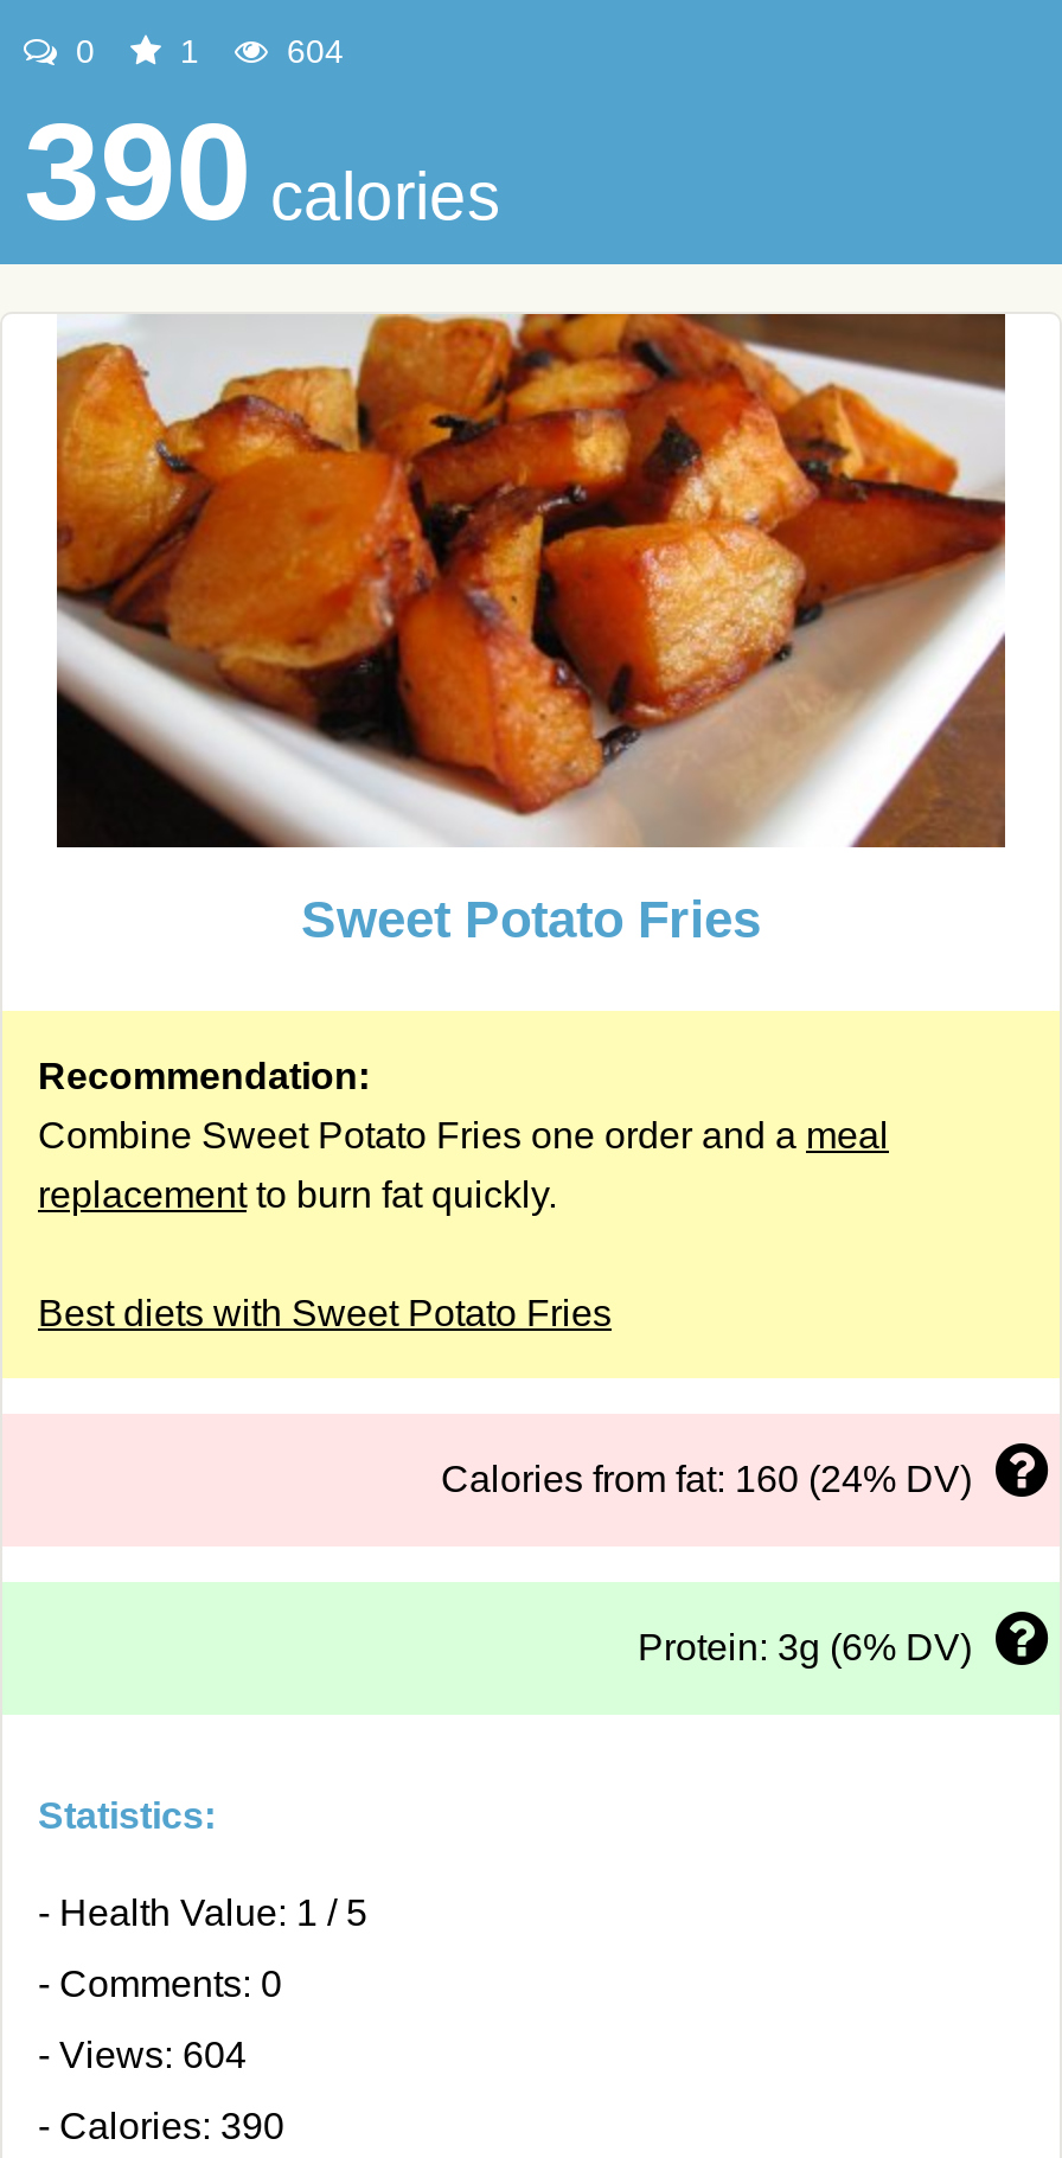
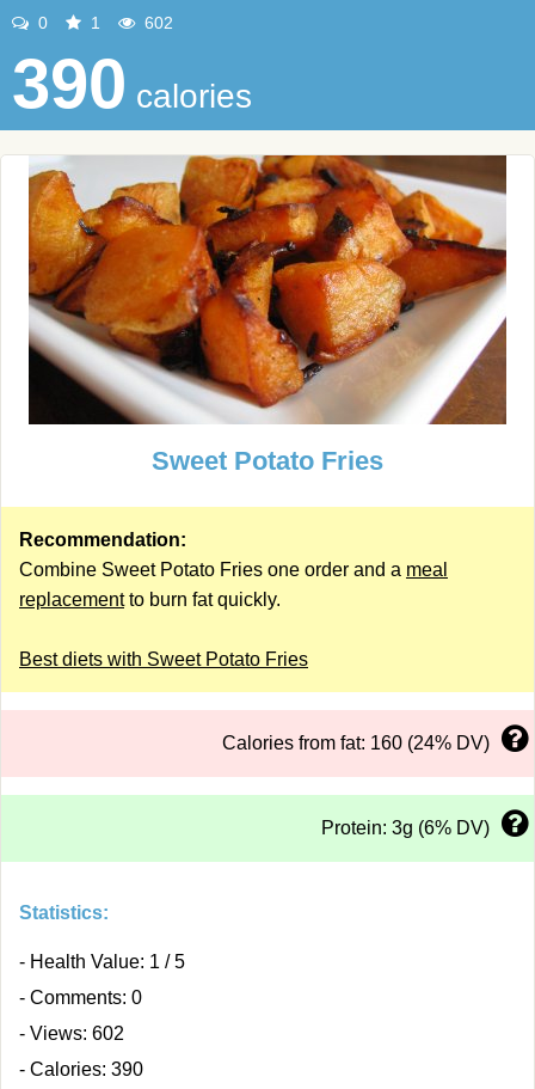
- 604
+ 602

- - Views: 604
+ - Views: 602
